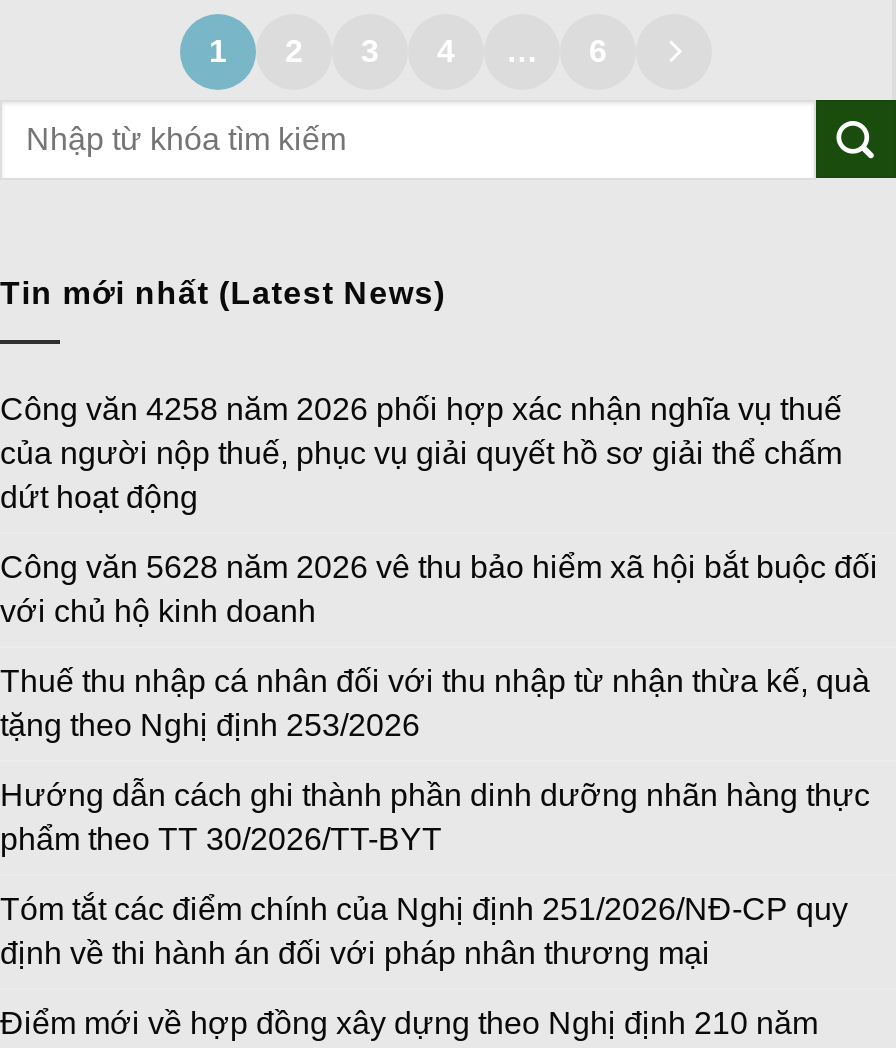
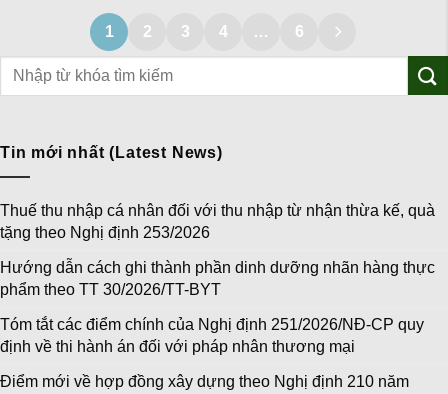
- Công văn 4258 năm 2026 phối hợp xác nhận nghĩa vụ thuế
- của người nộp thuế, phục vụ giải quyết hồ sơ giải thể chấm
- dứt hoạt động
- Công văn 5628 năm 2026 vê thu bảo hiểm xã hội bắt buộc đối
- với chủ hộ kinh doanh
